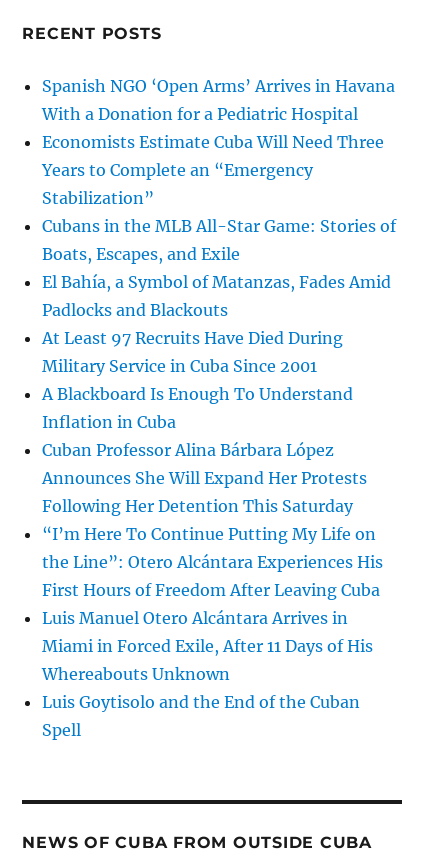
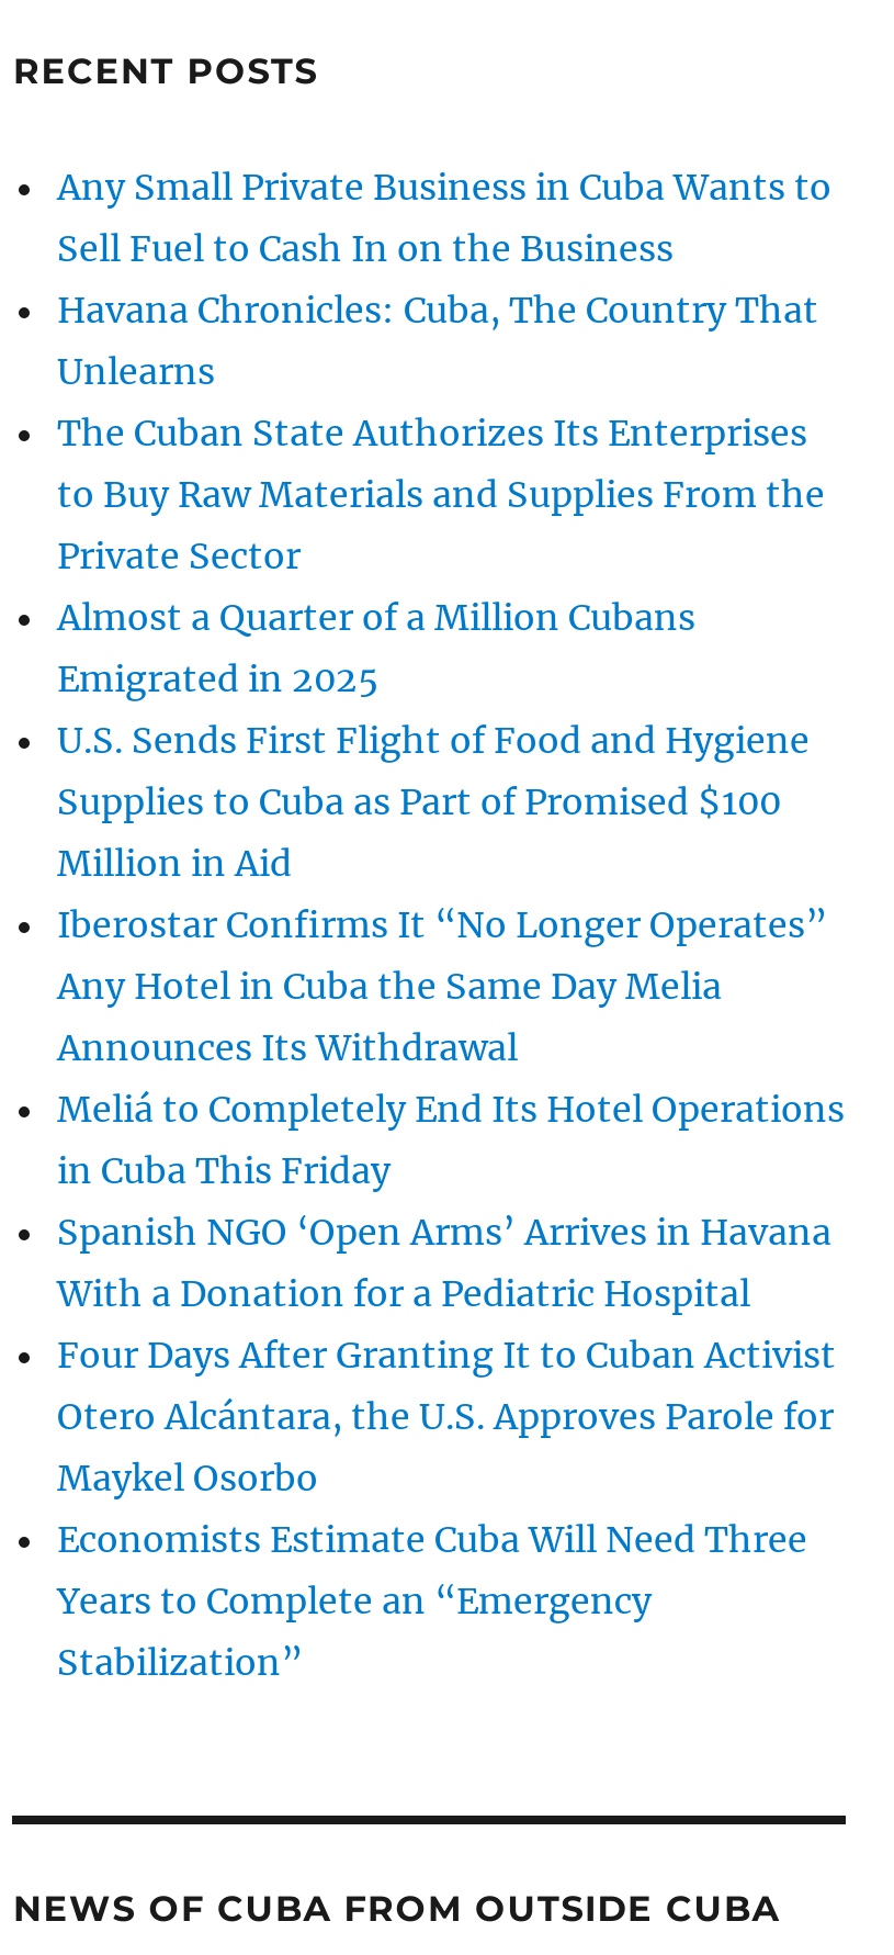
+ Any Small Private Business in Cuba Wants to
+ Sell Fuel to Cash In on the Business
+ Havana Chronicles: Cuba, The Country That
+ Unlearns
+ The Cuban State Authorizes Its Enterprises
+ to Buy Raw Materials and Supplies From the
+ Private Sector
+ Almost a Quarter of a Million Cubans
+ Emigrated in 2025
+ U.S. Sends First Flight of Food and Hygiene
+ Supplies to Cuba as Part of Promised $100
+ Million in Aid
+ Iberostar Confirms It “No Longer Operates”
+ Any Hotel in Cuba the Same Day Melia
+ Announces Its Withdrawal
+ Meliá to Completely End Its Hotel Operations
+ in Cuba This Friday

moved down: Spanish NGO ‘Open Arms’ Arrives in Havana | With a Donation for a Pediatric Hospital

+ Four Days After Granting It to Cuban Activist
+ Otero Alcántara, the U.S. Approves Parole for
+ Maykel Osorbo

moved down: Economists Estimate Cuba Will Need Three | Years to Complete an “Emergency | Stabilization”

- Cubans in the MLB All-Star Game: Stories of
- Boats, Escapes, and Exile
- El Bahía, a Symbol of Matanzas, Fades Amid
- Padlocks and Blackouts
- At Least 97 Recruits Have Died During
- Military Service in Cuba Since 2001
- A Blackboard Is Enough To Understand
- Inflation in Cuba
- Cuban Professor Alina Bárbara López
- Announces She Will Expand Her Protests
- Following Her Detention This Saturday
- “I’m Here To Continue Putting My Life on
- the Line”: Otero Alcántara Experiences His
- First Hours of Freedom After Leaving Cuba
- Luis Manuel Otero Alcántara Arrives in
- Miami in Forced Exile, After 11 Days of His
- Whereabouts Unknown
- Luis Goytisolo and the End of the Cuban
- Spell
